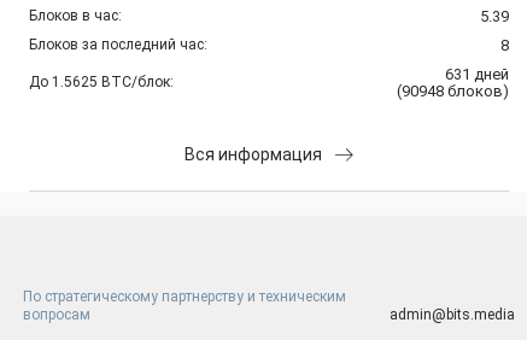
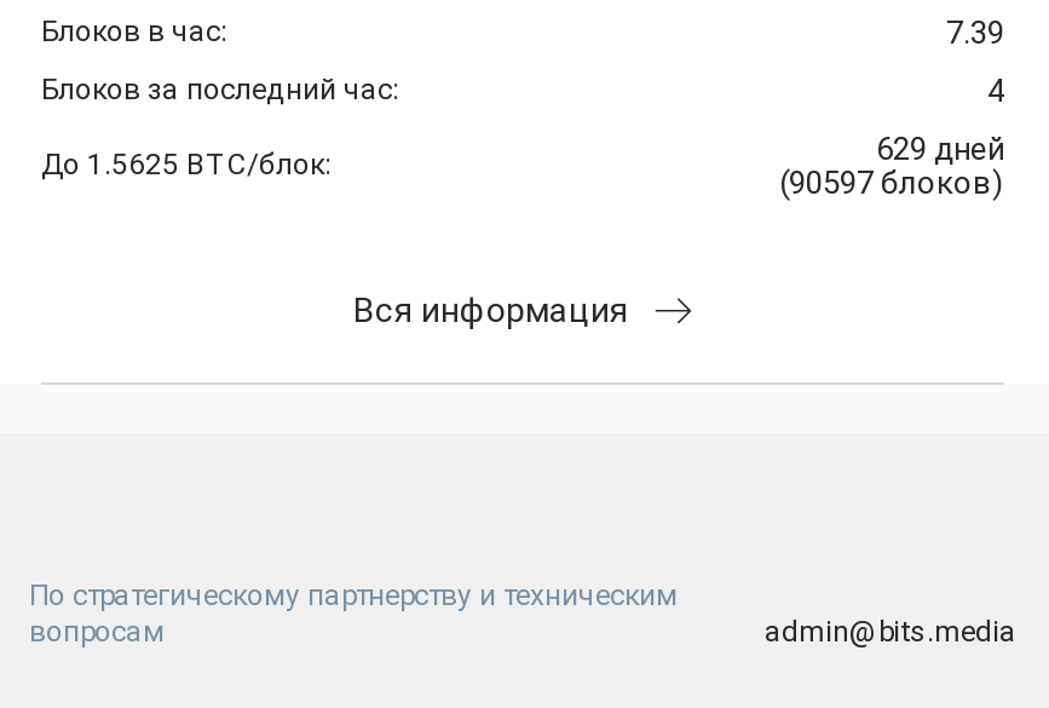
- 5.39
+ 7.39

- 8
+ 4

- 631 дней
+ 629 дней

- (90948 блоков)
+ (90597 блоков)
